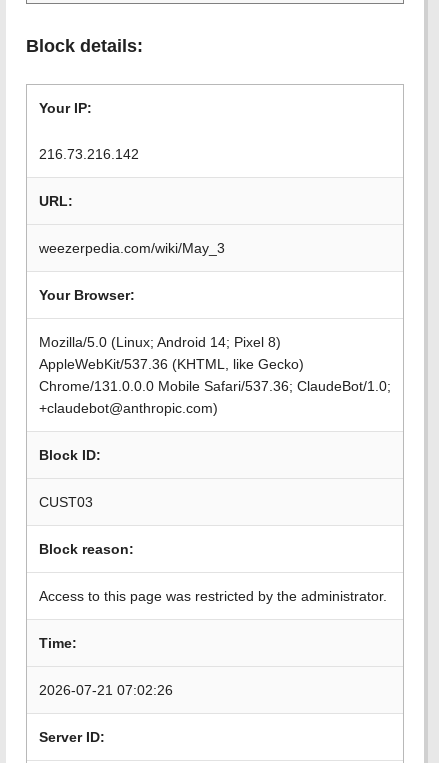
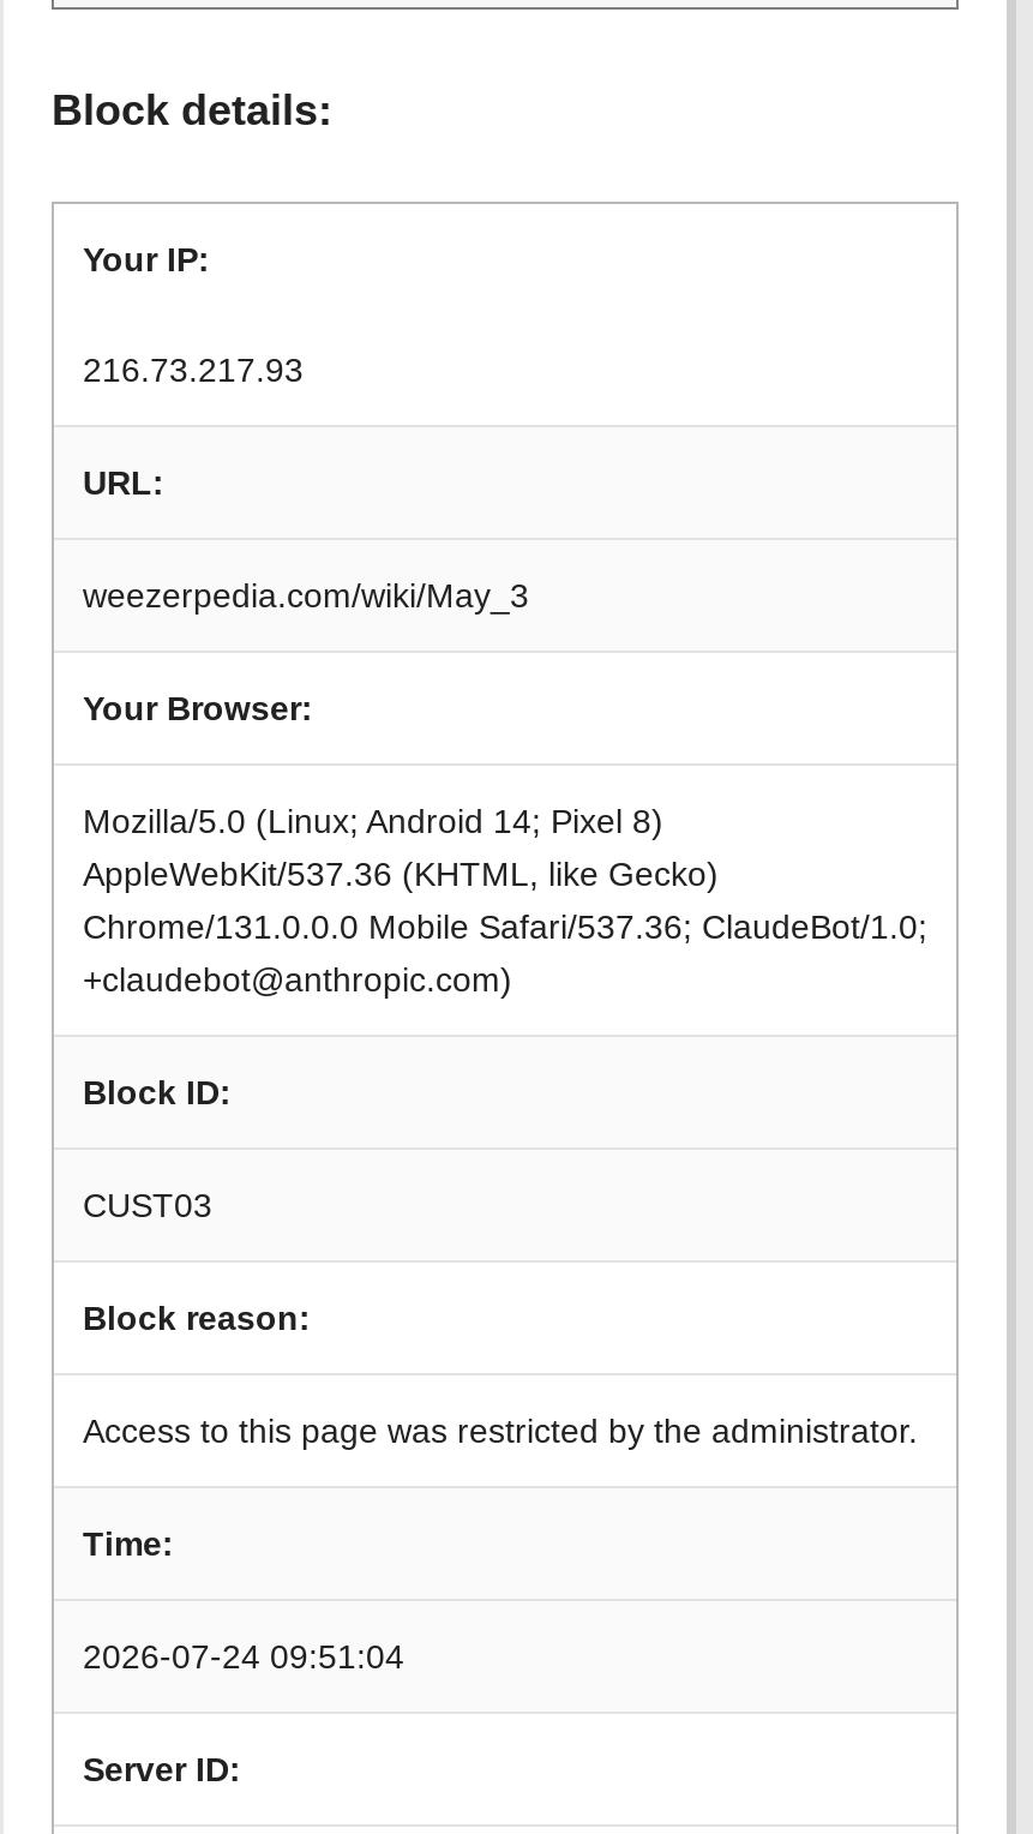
- 216.73.216.142
+ 216.73.217.93

- 2026-07-21 07:02:26
+ 2026-07-24 09:51:04
